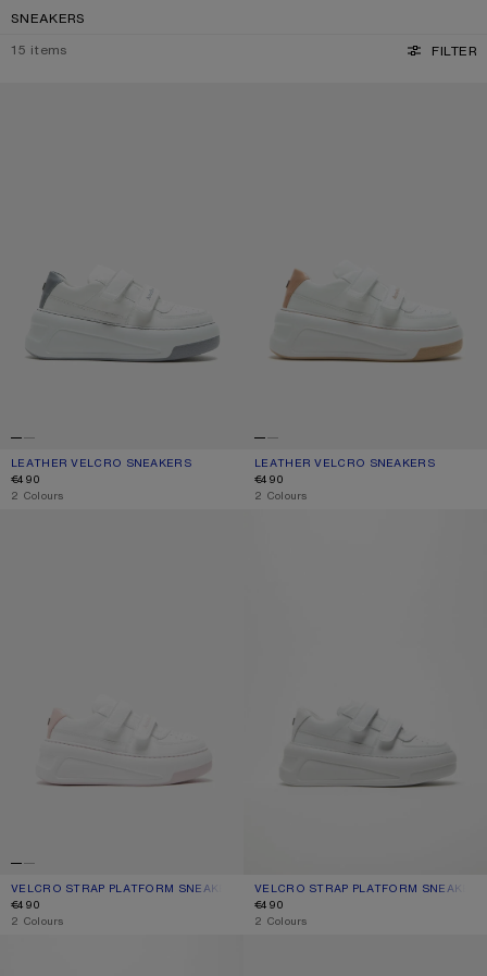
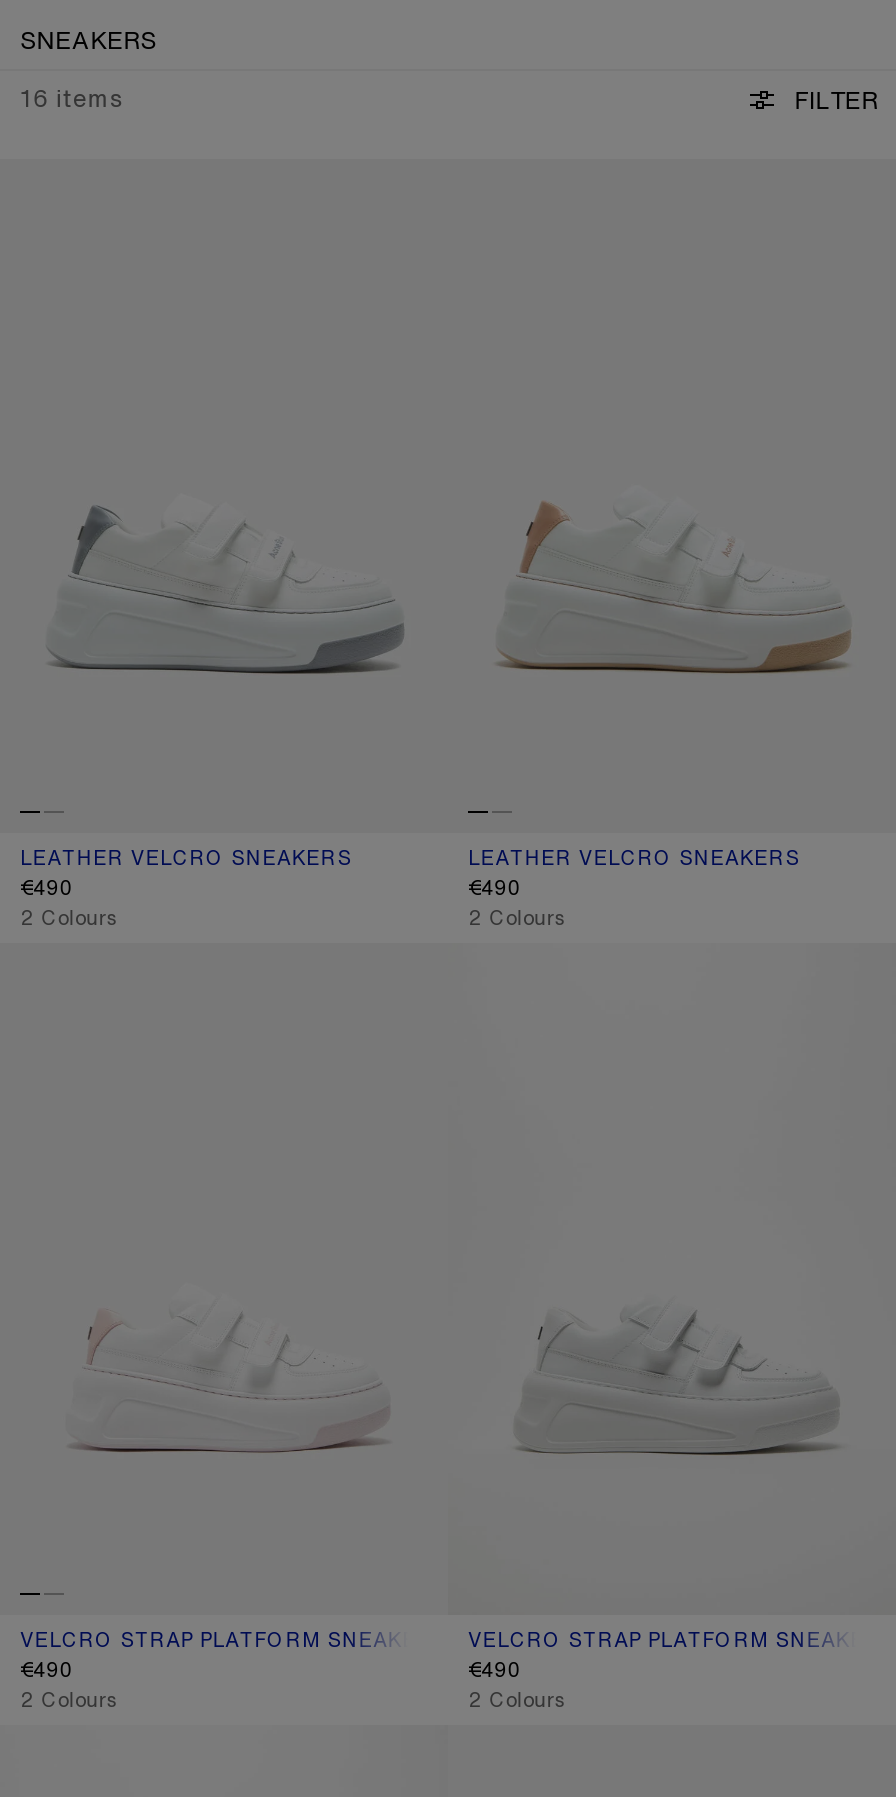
- 15 items
+ 16 items
